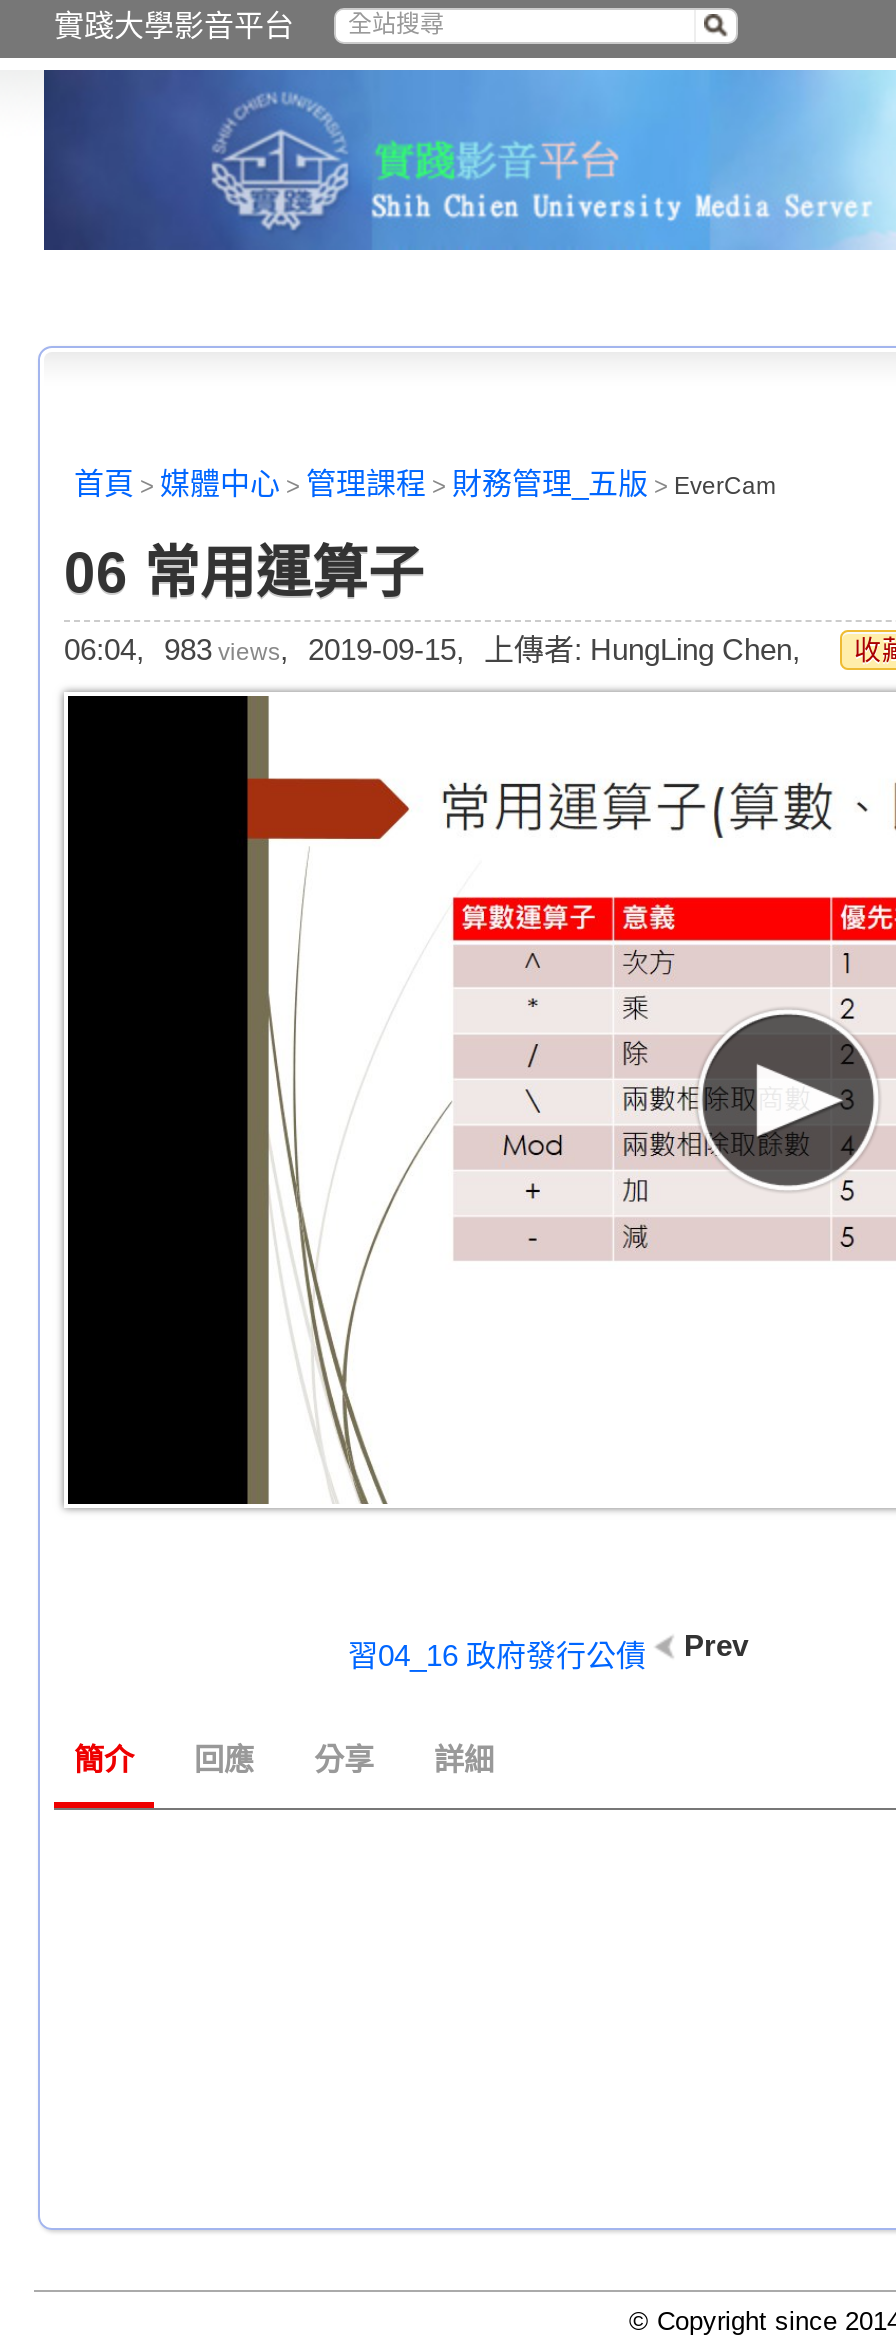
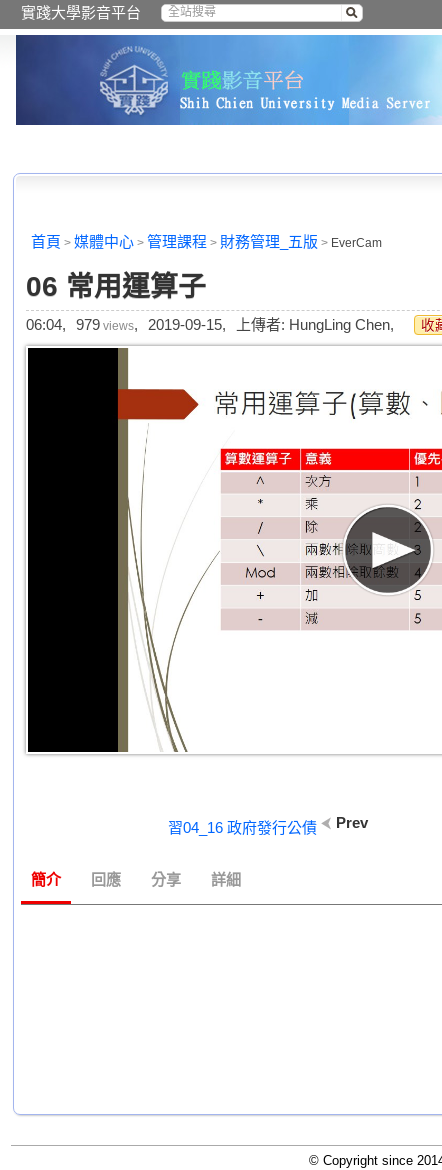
- 06:04, 983 views, 2019-09-15, 上傳者: HungLing Chen,
+ 06:04, 979 views, 2019-09-15, 上傳者: HungLing Chen,
